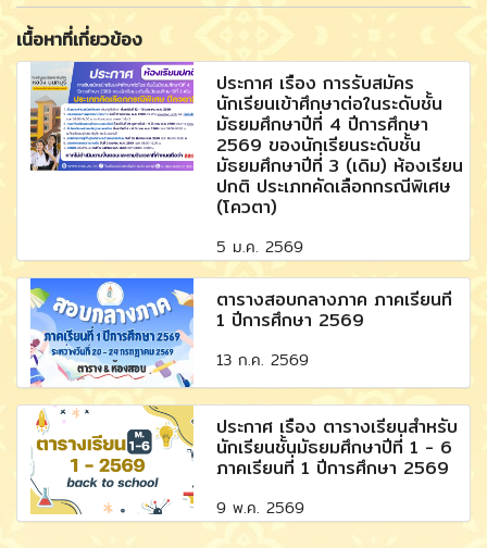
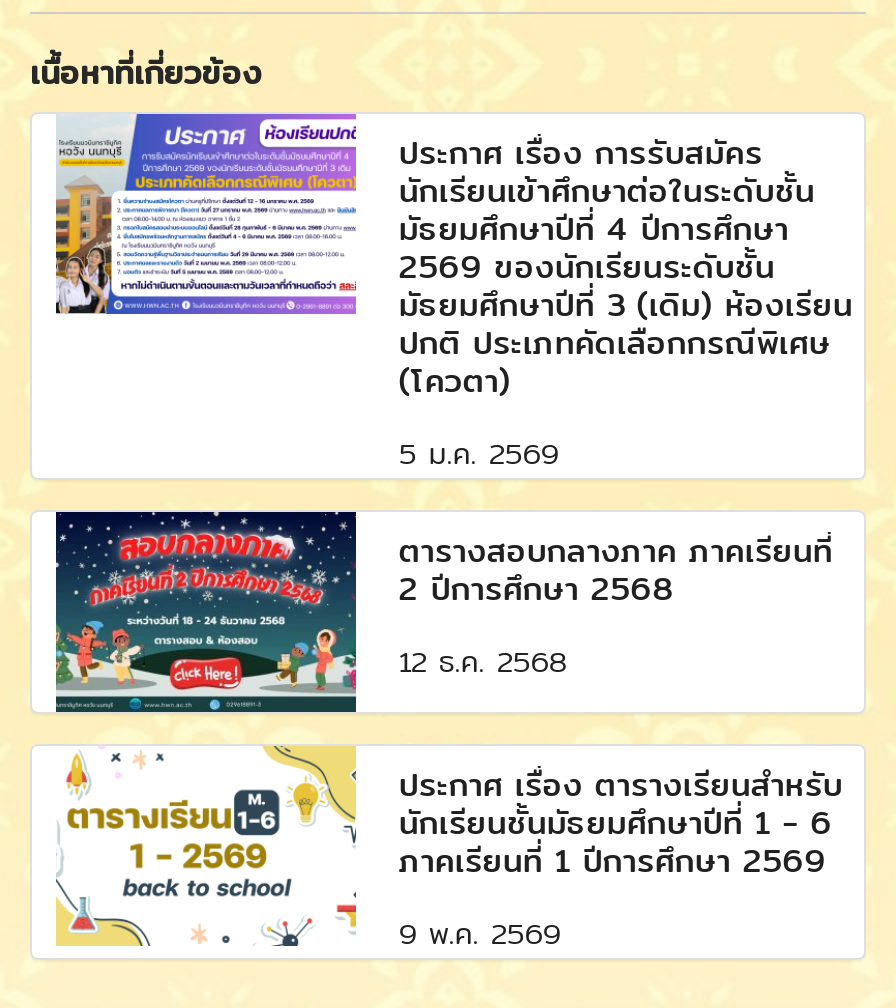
- [image]
- 1 ปีการศึกษา 2569
+ [image]
+ 2 ปีการศึกษา 2568

- 13 ก.ค. 2569
+ 12 ธ.ค. 2568
